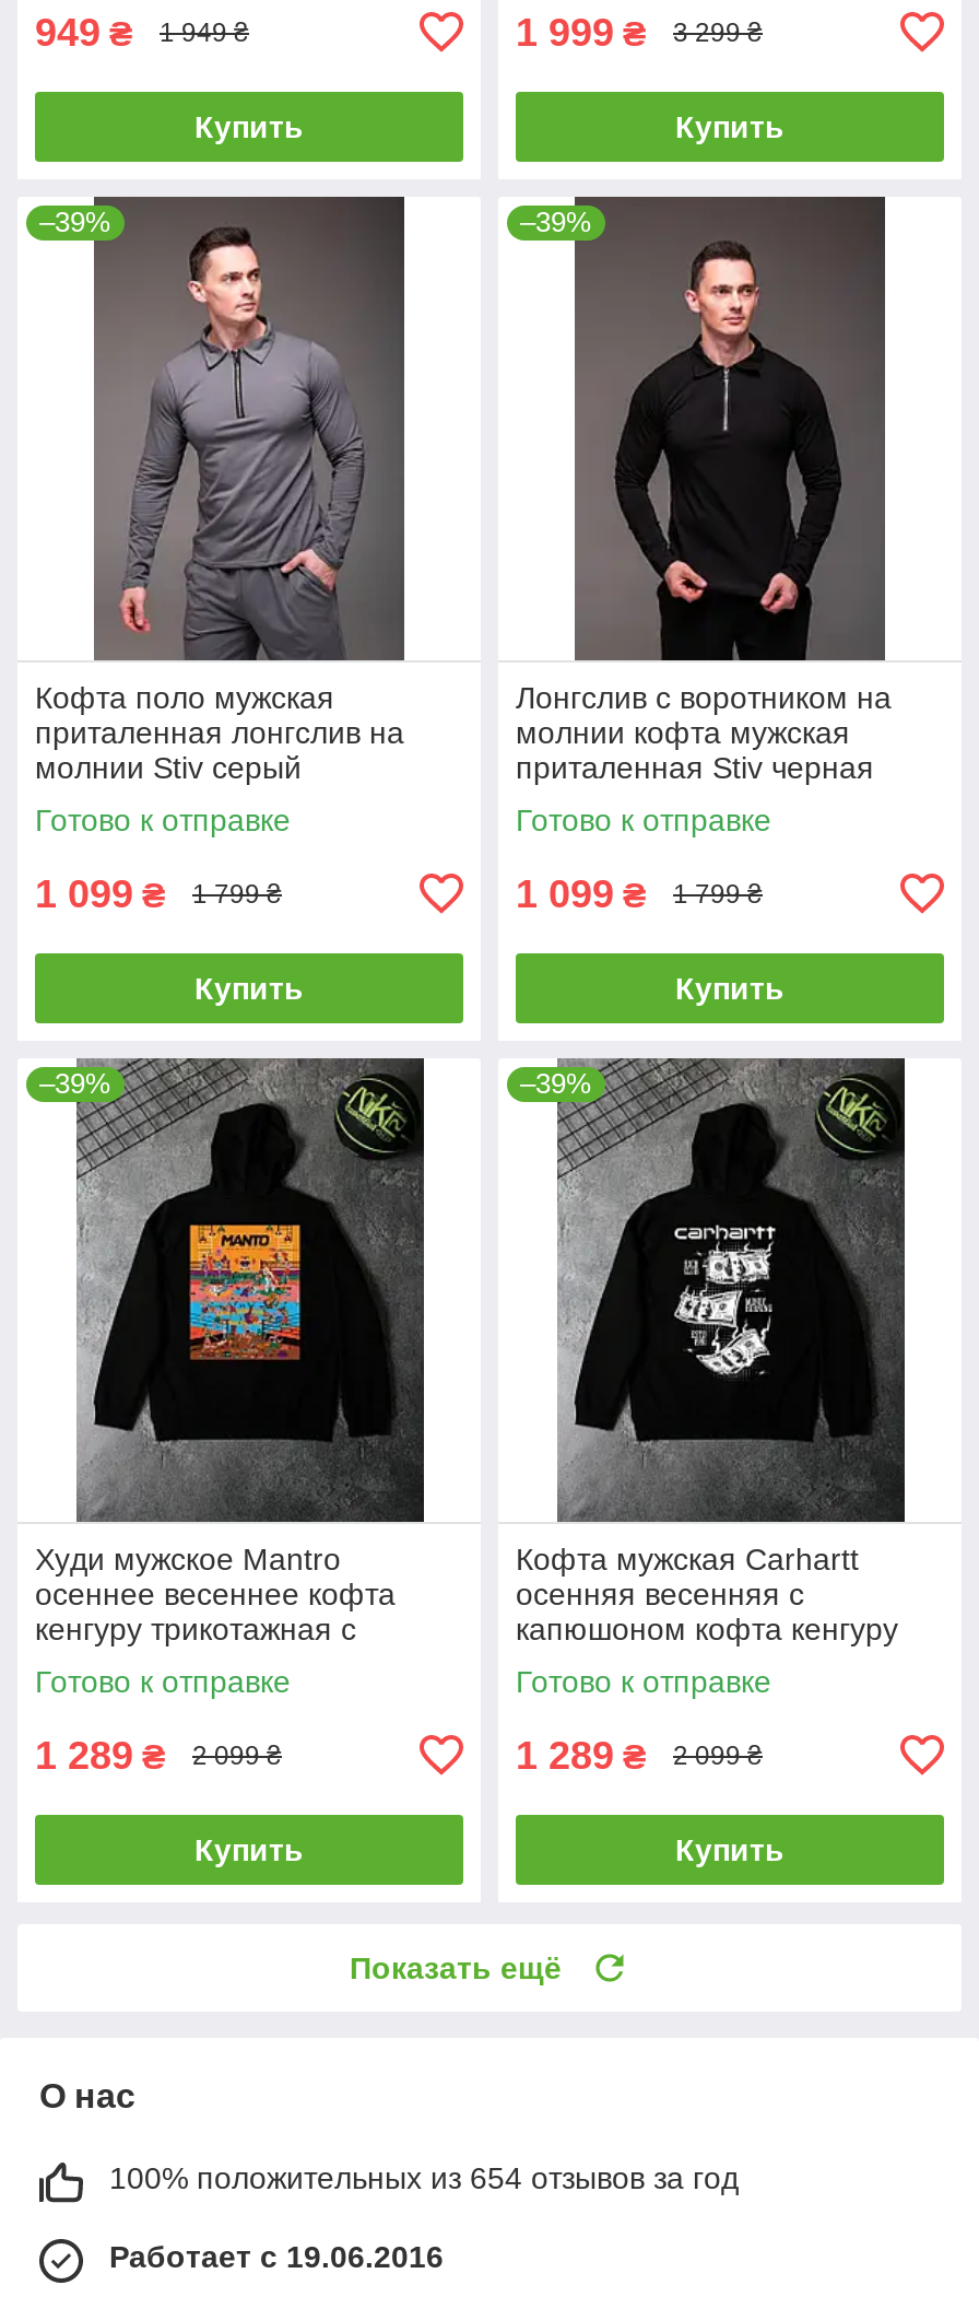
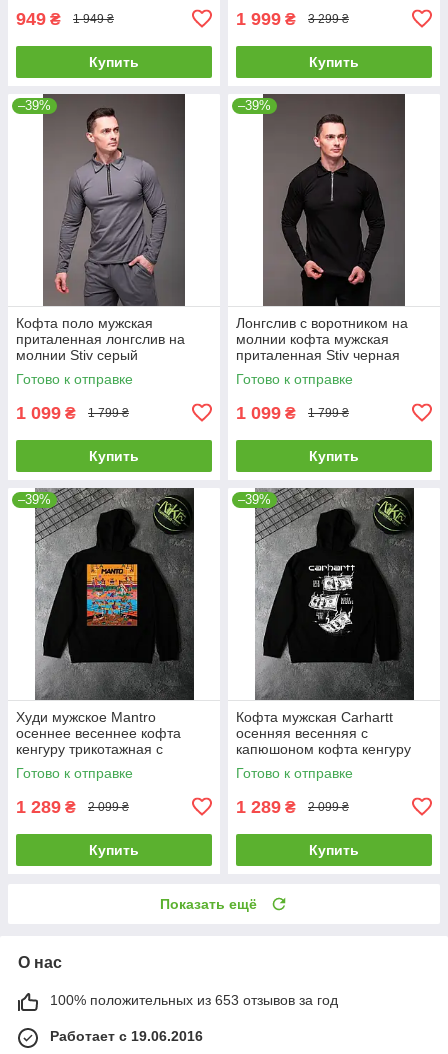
- 100% положительных из 654 отзывов за год
+ 100% положительных из 653 отзывов за год
